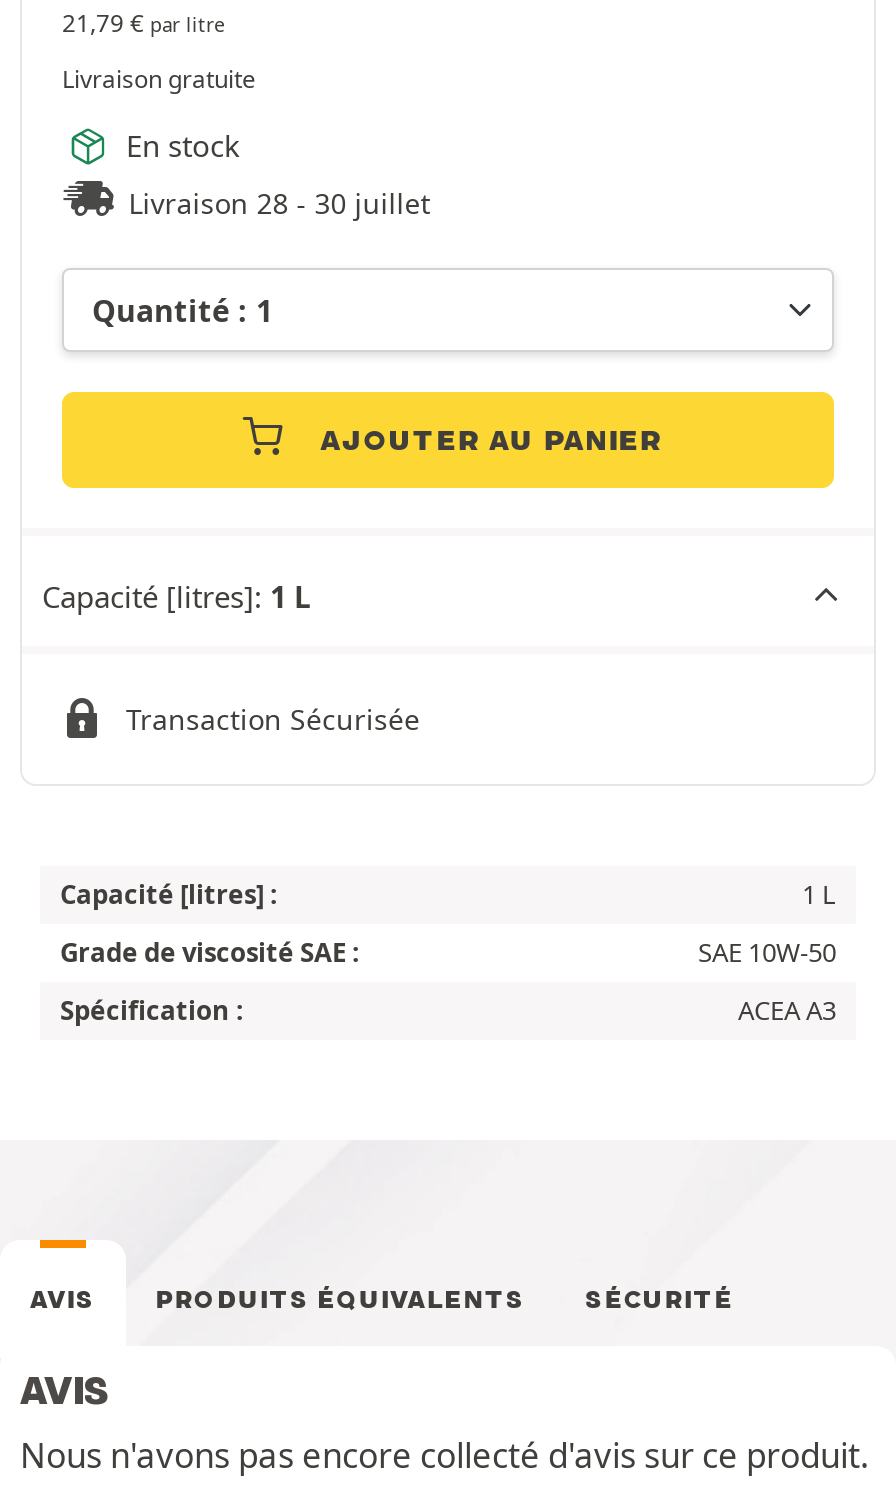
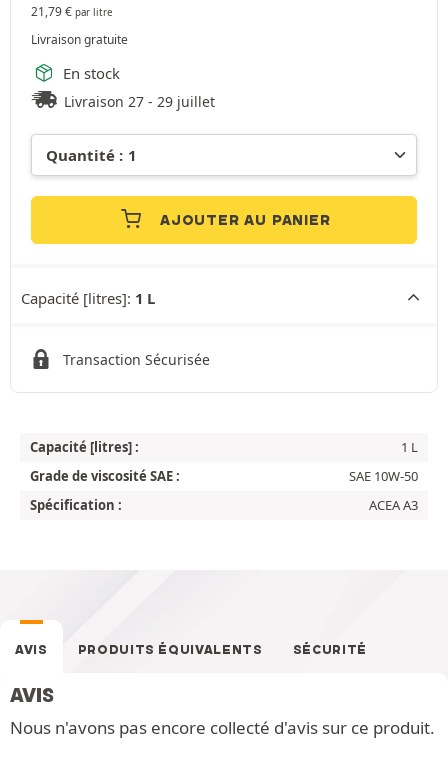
- Livraison 28 - 30 juillet
+ Livraison 27 - 29 juillet
